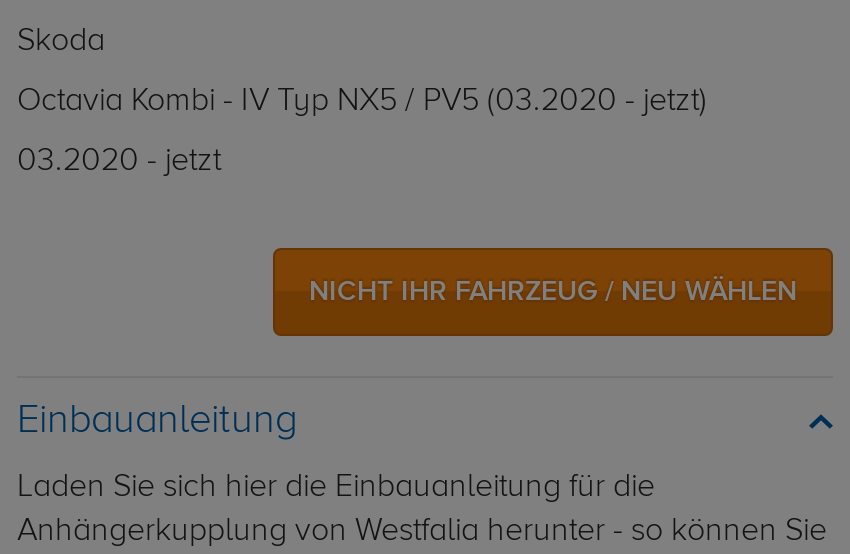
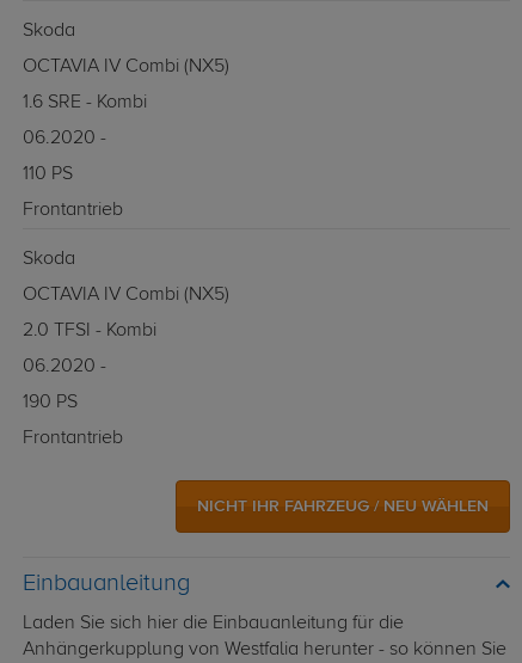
- Octavia Kombi - IV Typ NX5 / PV5 (03.2020 - jetzt)
- 03.2020 - jetzt
+ OCTAVIA IV Combi (NX5)
+ 1.6 SRE - Kombi
+ 06.2020 -
+ 110 PS
+ Frontantrieb
+ Skoda
+ OCTAVIA IV Combi (NX5)
+ 2.0 TFSI - Kombi
+ 06.2020 -
+ 190 PS
+ Frontantrieb
